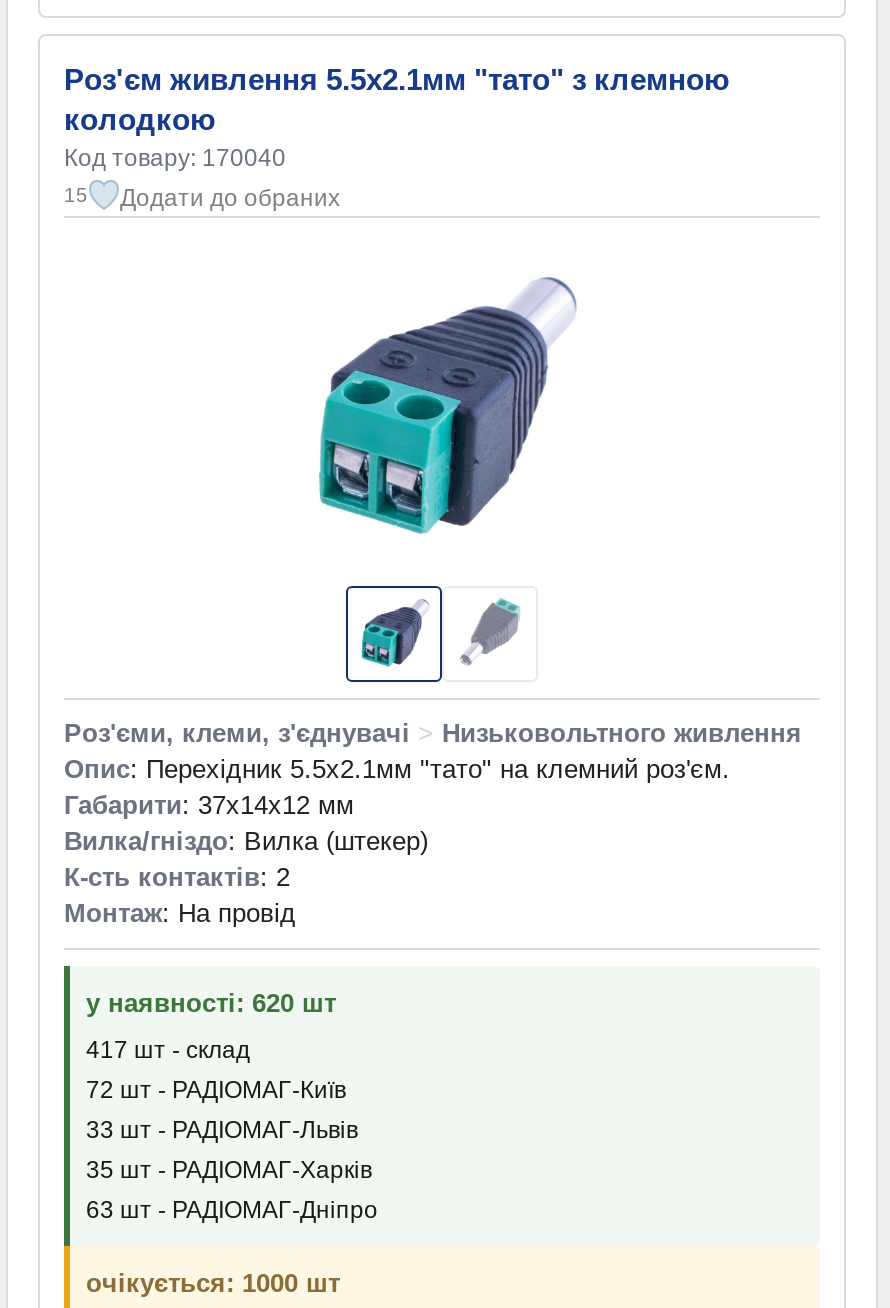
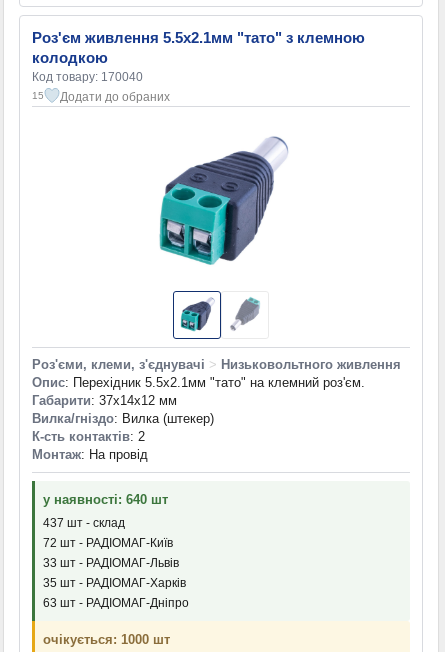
- у наявності: 620 шт
+ у наявності: 640 шт

- 417 шт - склад
+ 437 шт - склад
